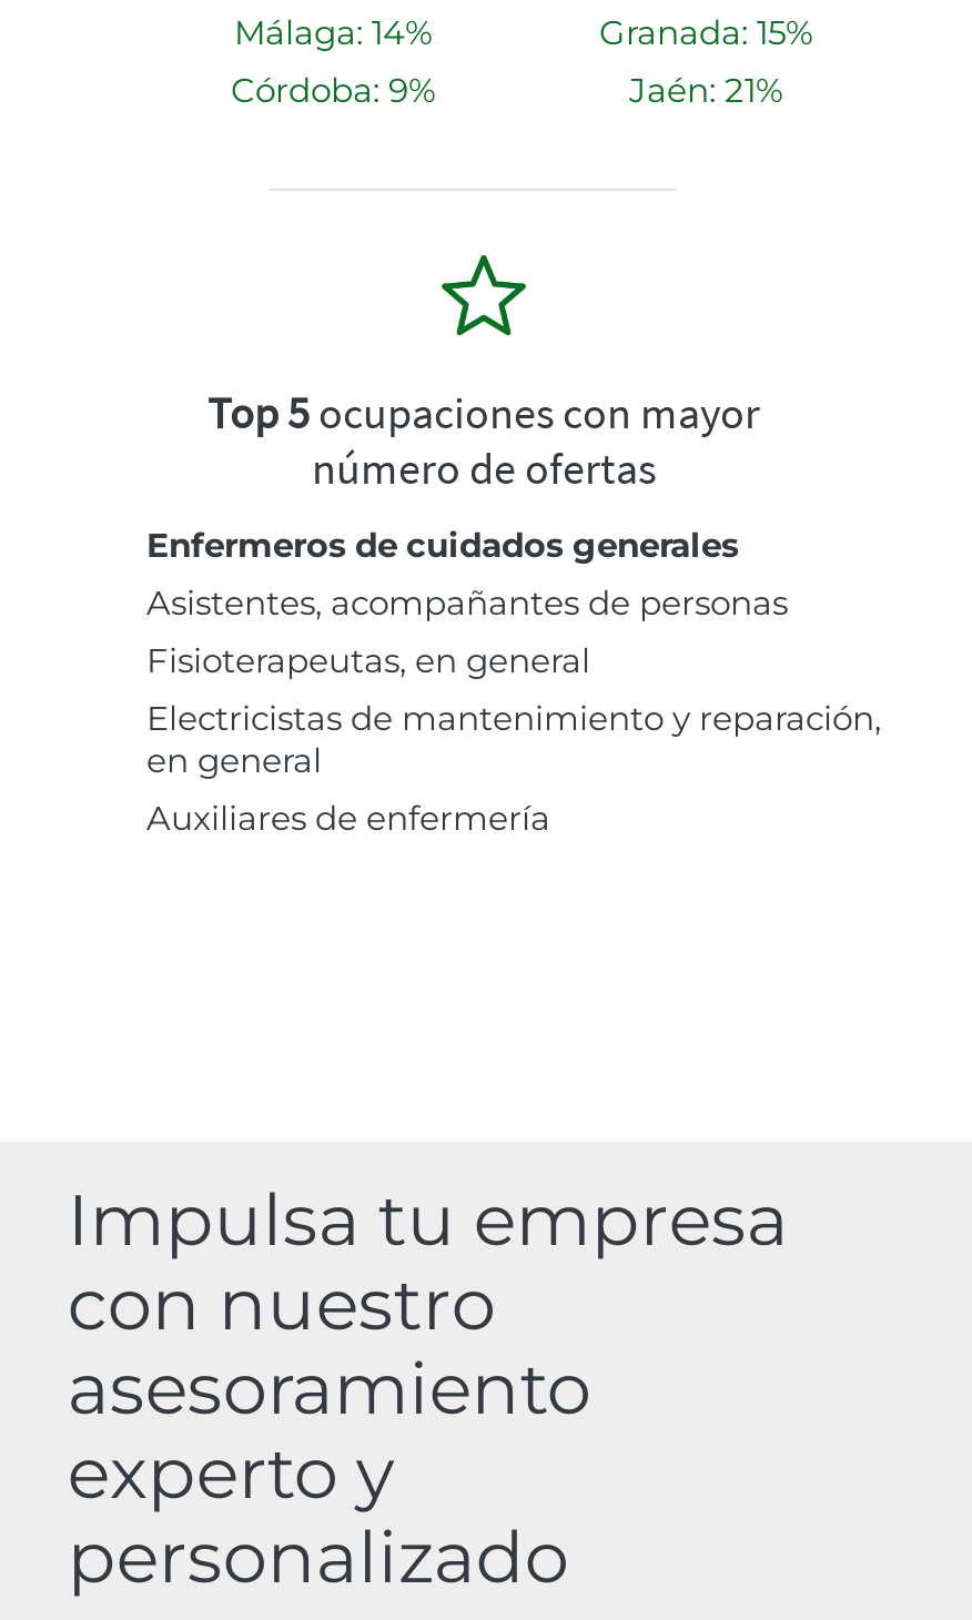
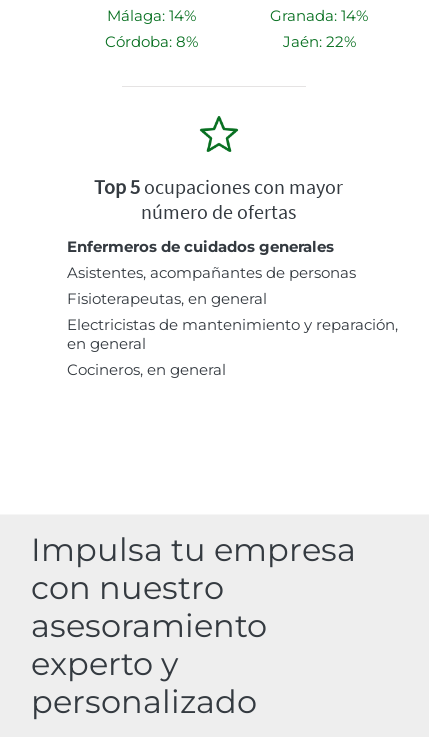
- Granada: 15%
+ Granada: 14%

- Córdoba: 9%
+ Córdoba: 8%

- Jaén: 21%
+ Jaén: 22%

- Auxiliares de enfermería
+ Cocineros, en general
